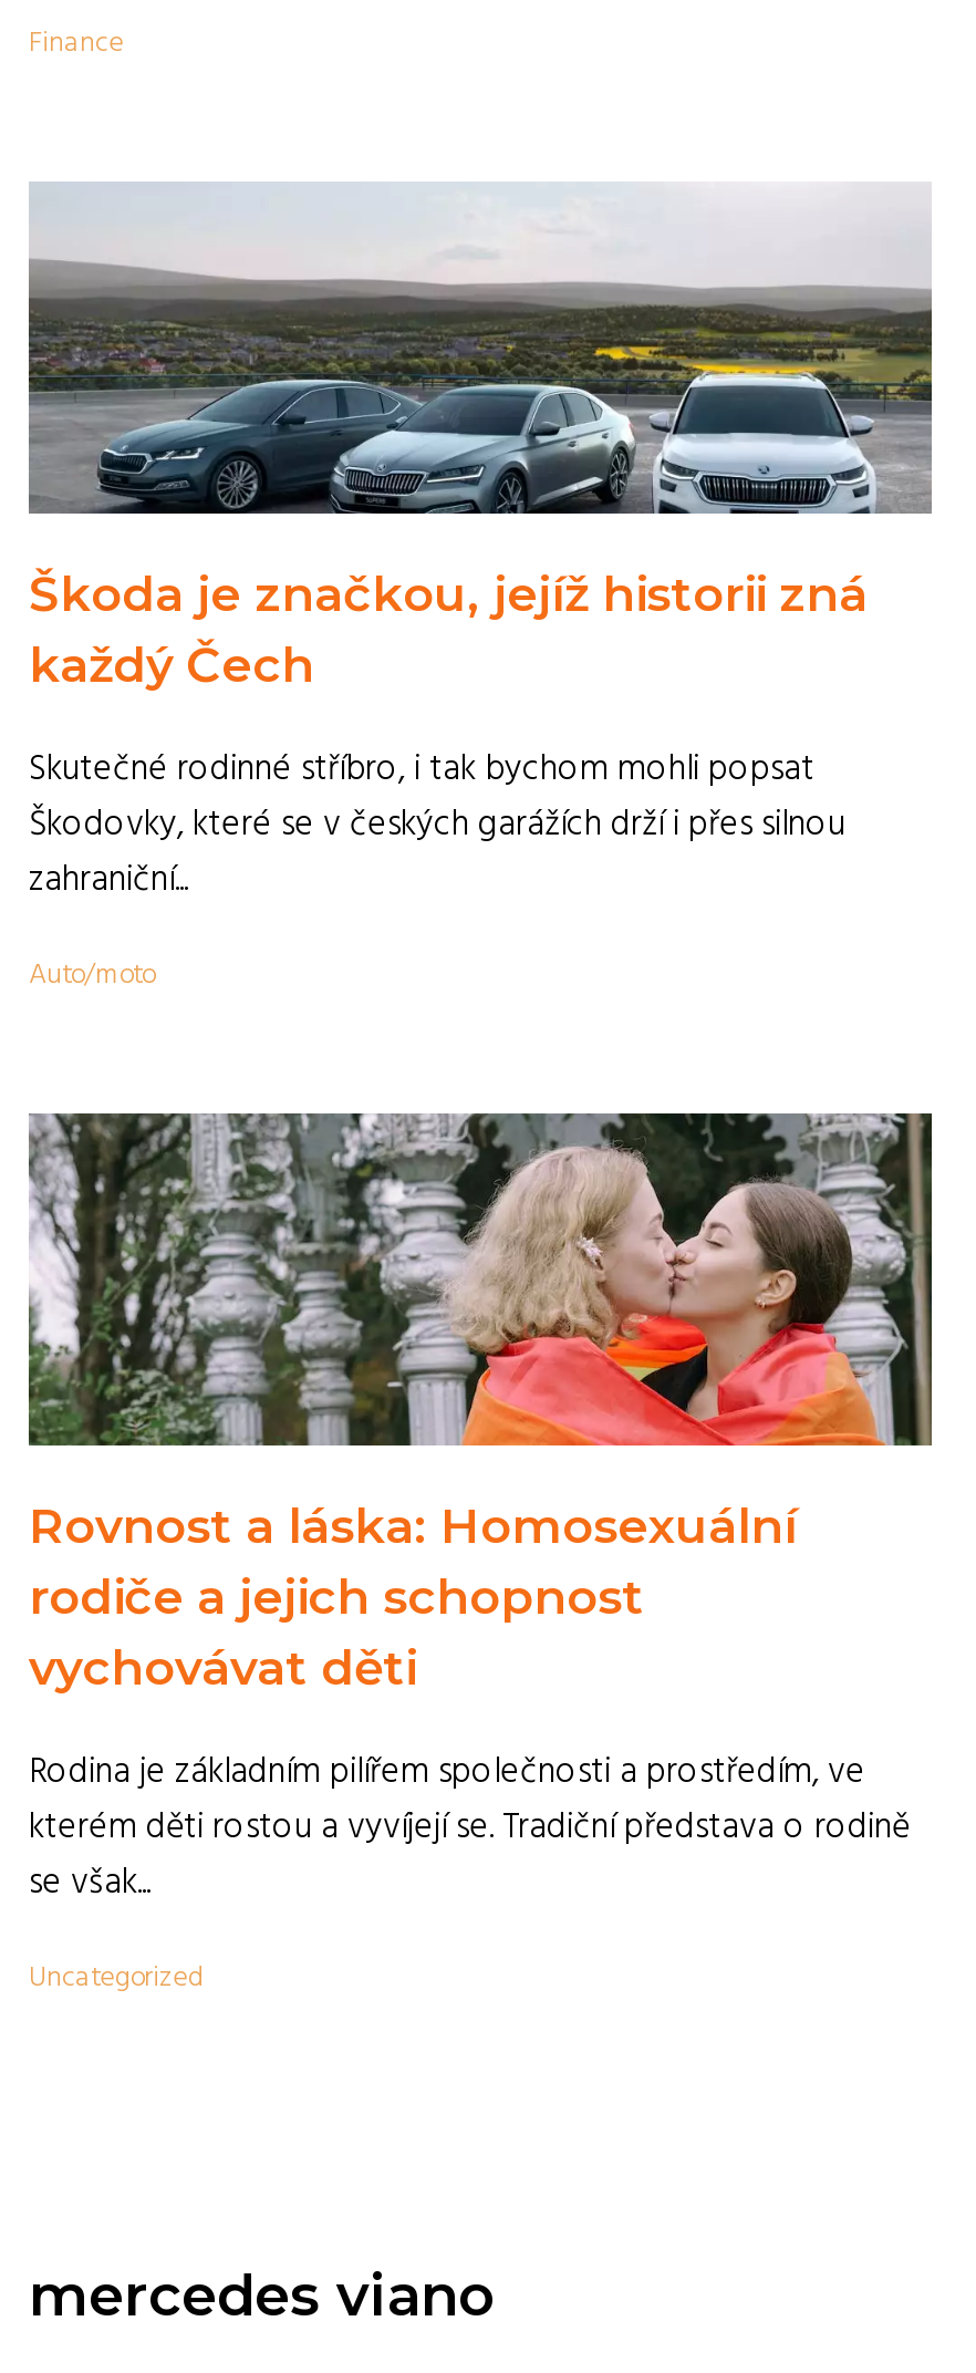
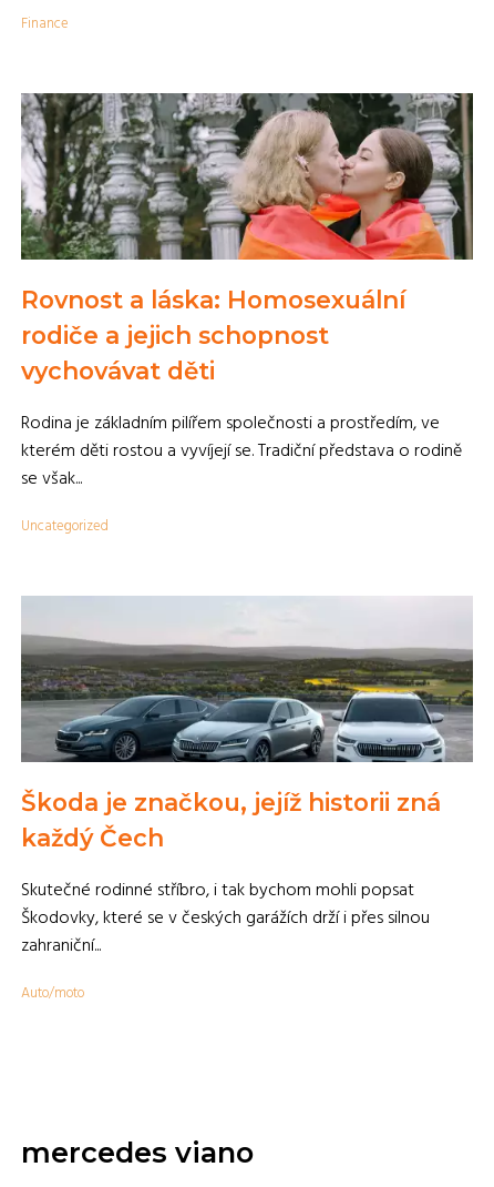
moved down: [image] | Škoda je značkou, jejíž historii zná | každý Čech | Skutečné rodinné stříbro, i tak bychom mohli popsat | Škodovky, které se v českých garážích drží i přes silnou | zahraniční... | Auto/moto

moved up: [image] | Rovnost a láska: Homosexuální | rodiče a jejich schopnost | vychovávat děti | Rodina je základním pilířem společnosti a prostředím, ve | kterém děti rostou a vyvíjejí se. Tradiční představa o rodině | se však... | Uncategorized
